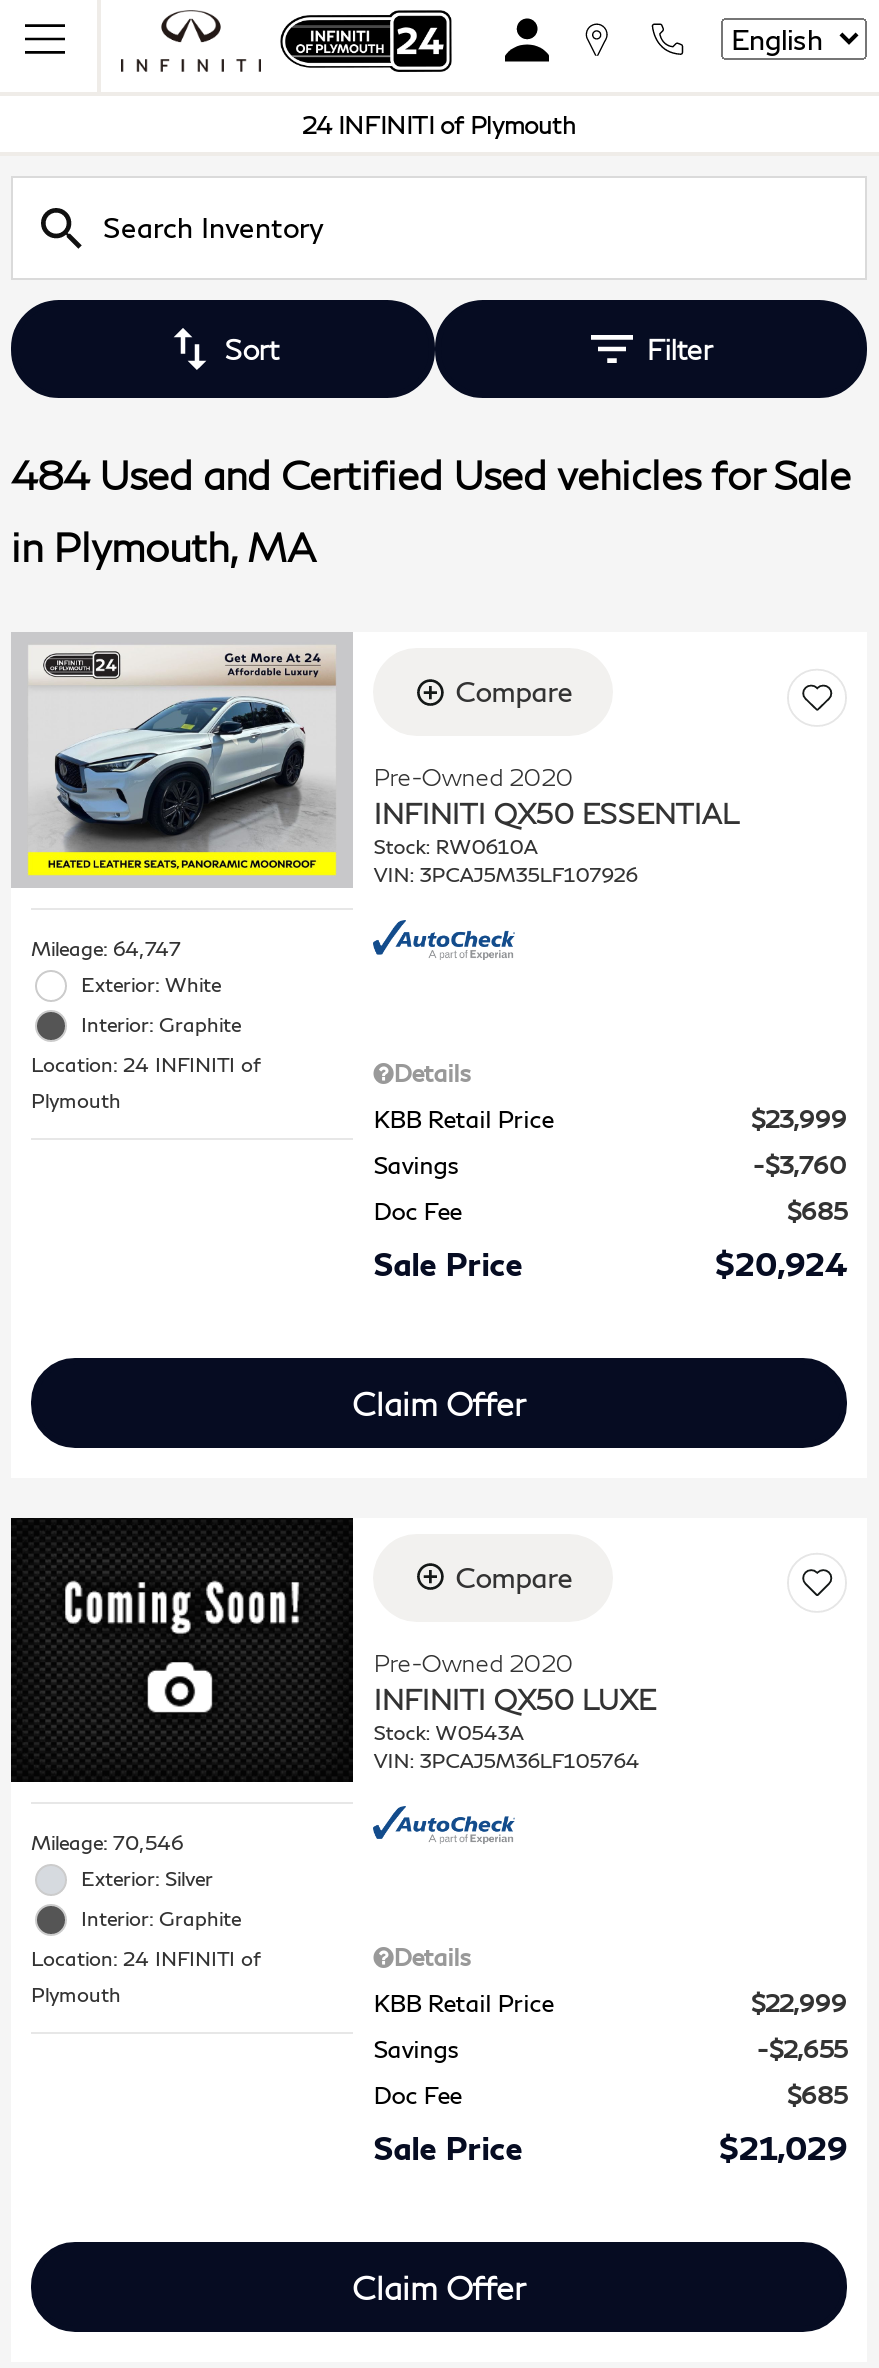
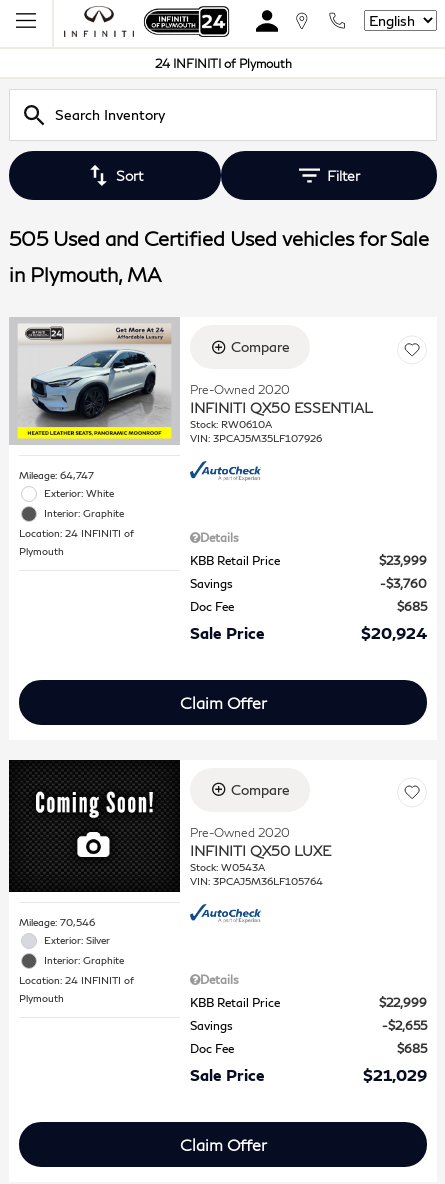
- 484 Used and Certified Used vehicles for Sale
+ 505 Used and Certified Used vehicles for Sale
